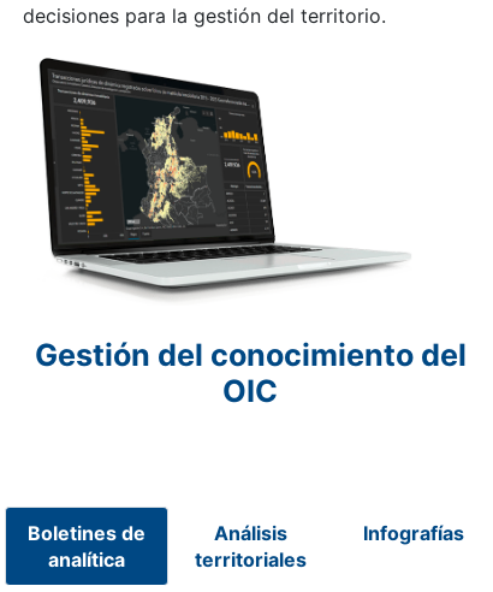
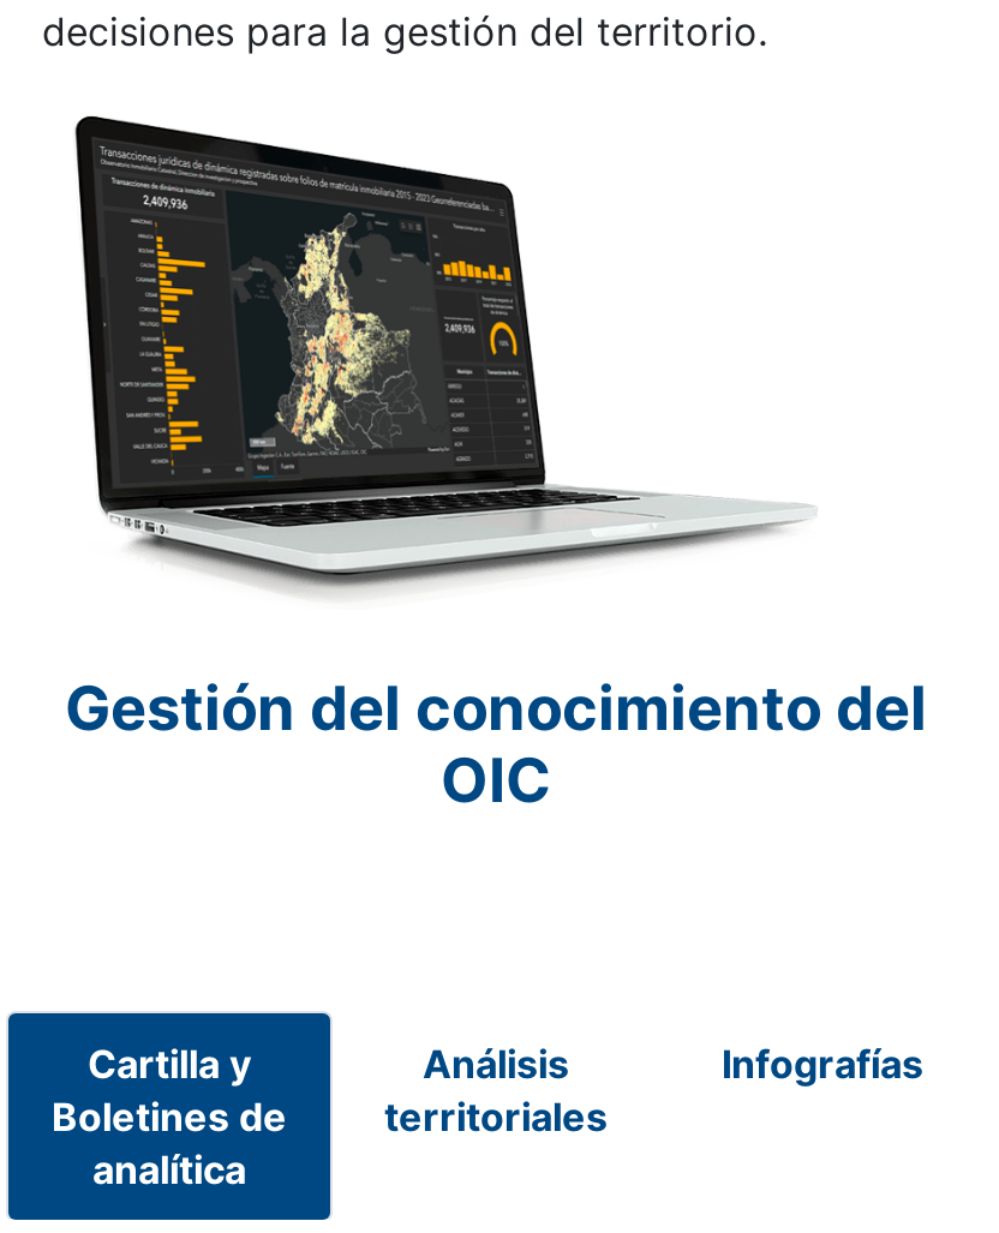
+ Cartilla y
